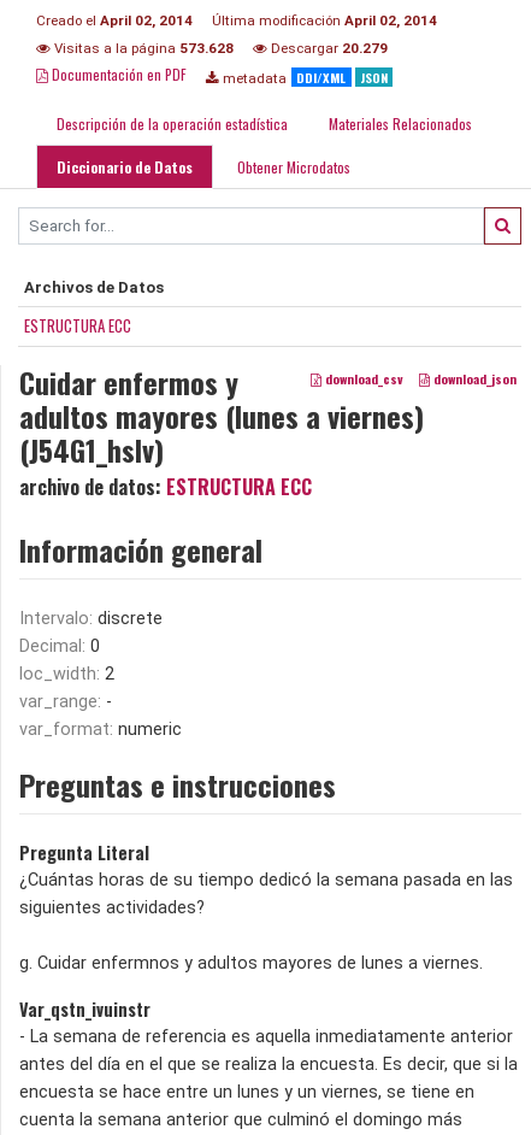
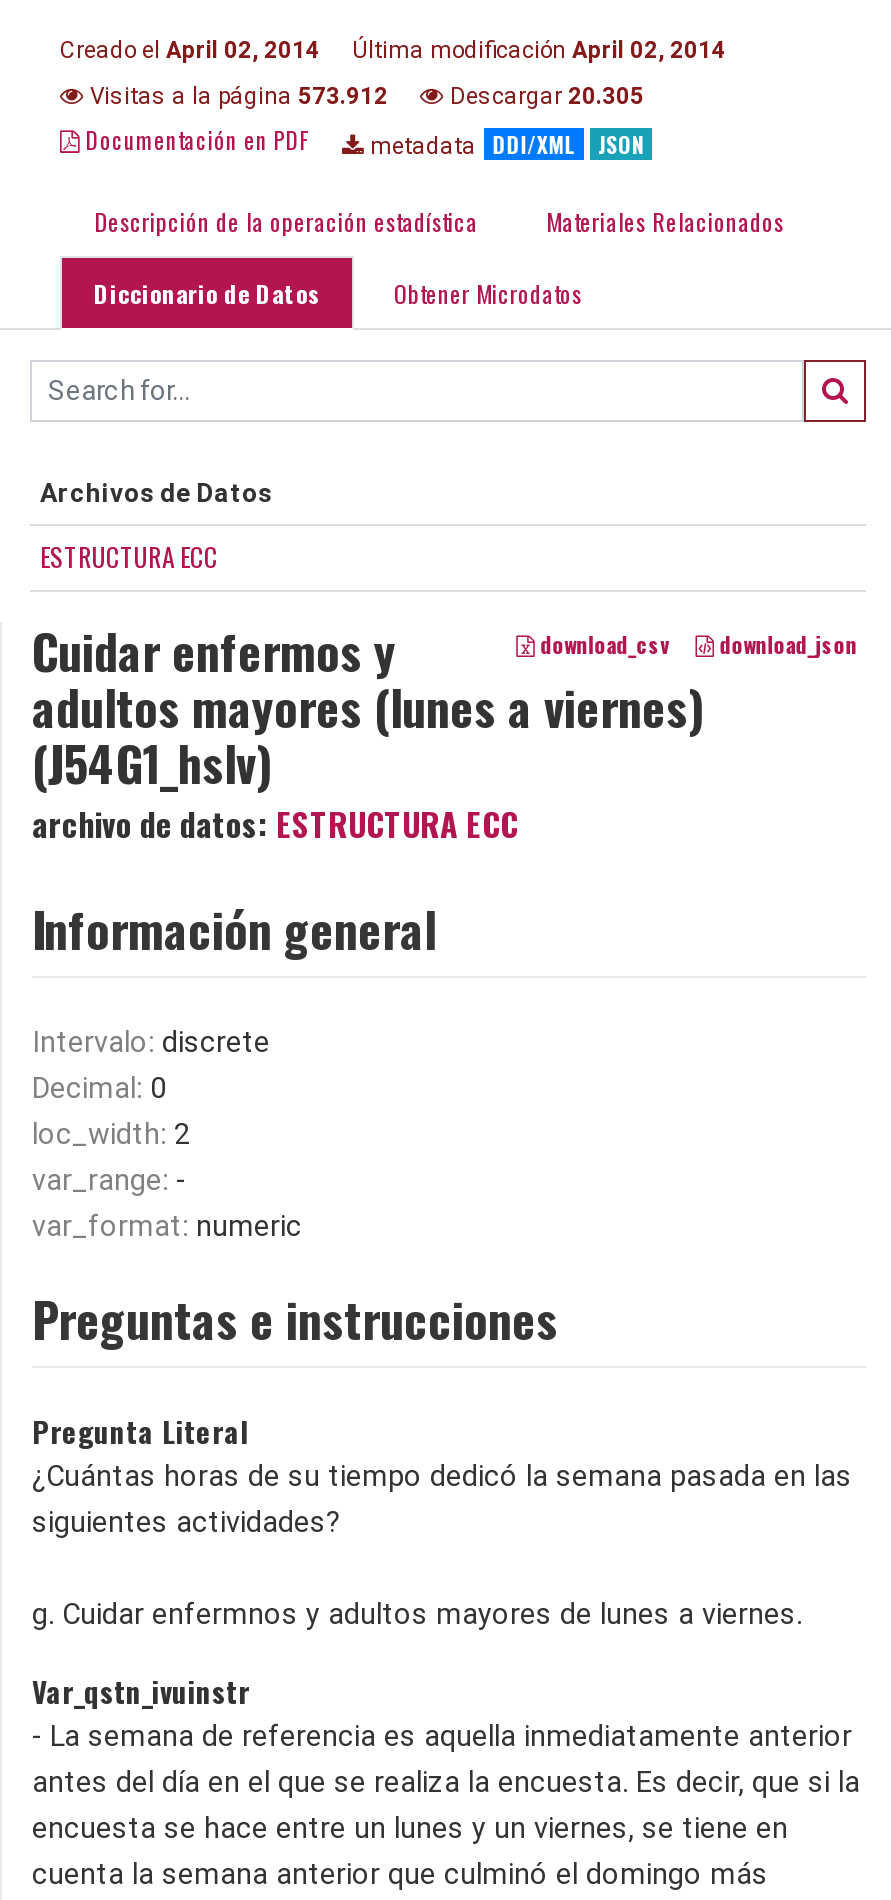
- Visitas a la página 573.628
+ Visitas a la página 573.912

- Descargar 20.279
+ Descargar 20.305
